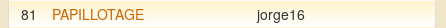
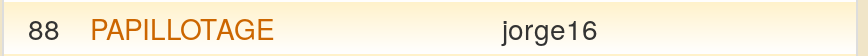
- 81 PAPILLOTAGE
+ 88 PAPILLOTAGE
